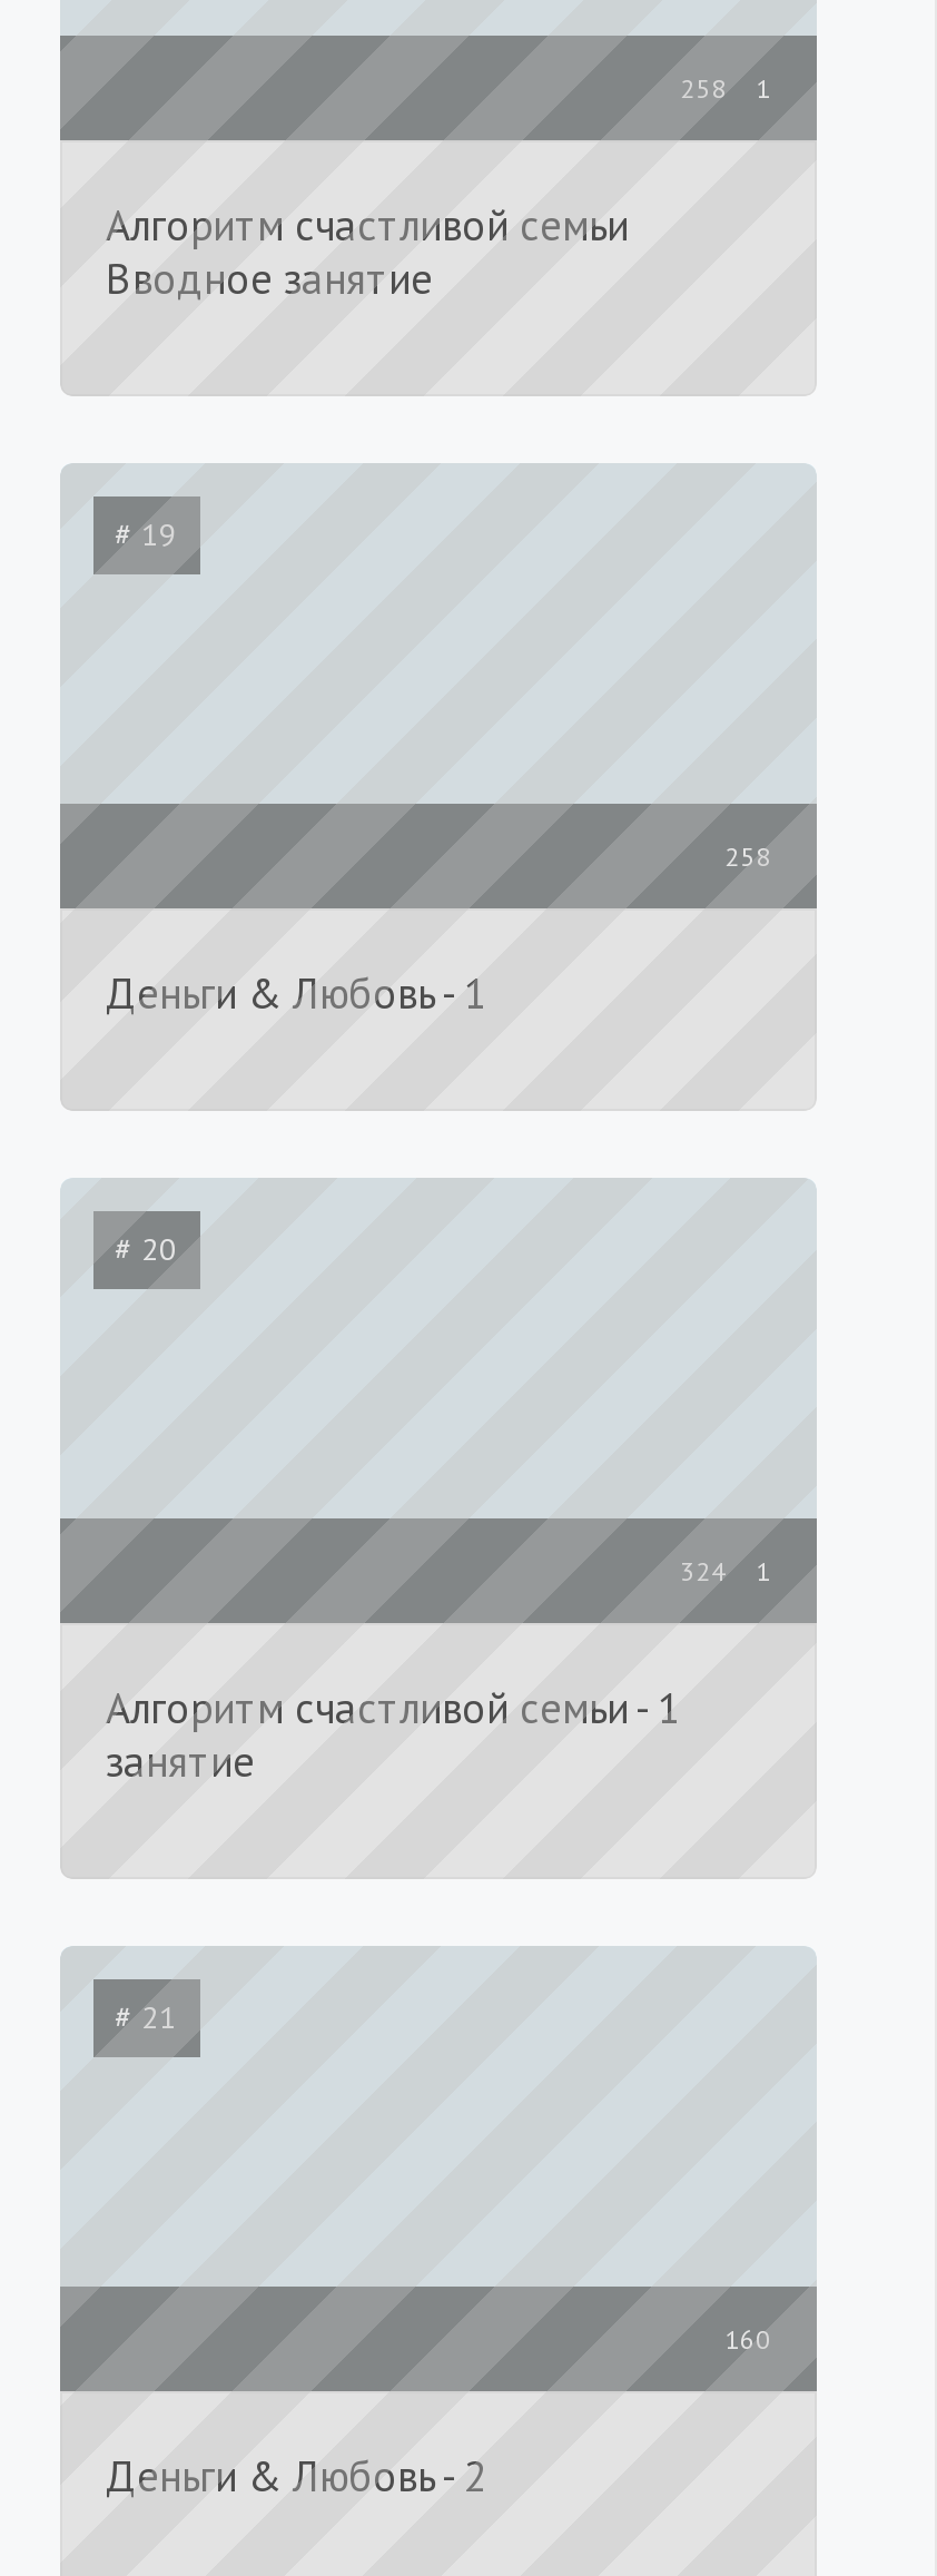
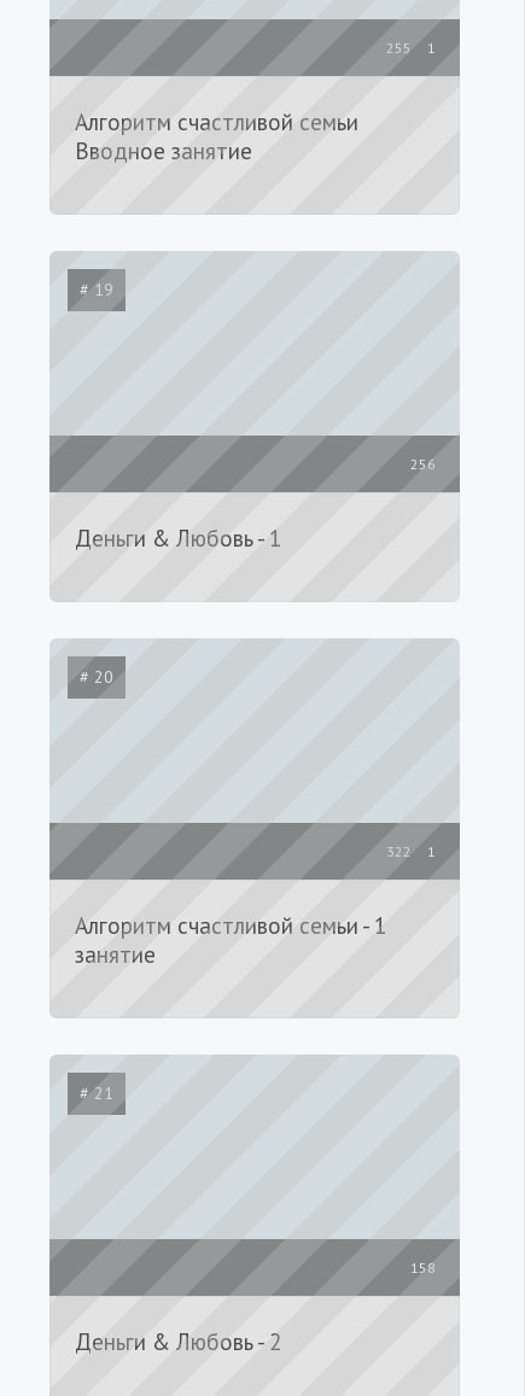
- 258 1
+ 255 1

- 258
+ 256

- 324 1
+ 322 1

- 160
+ 158
